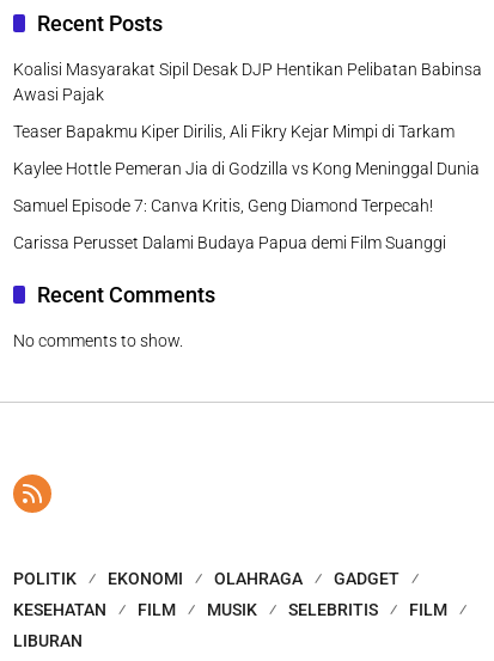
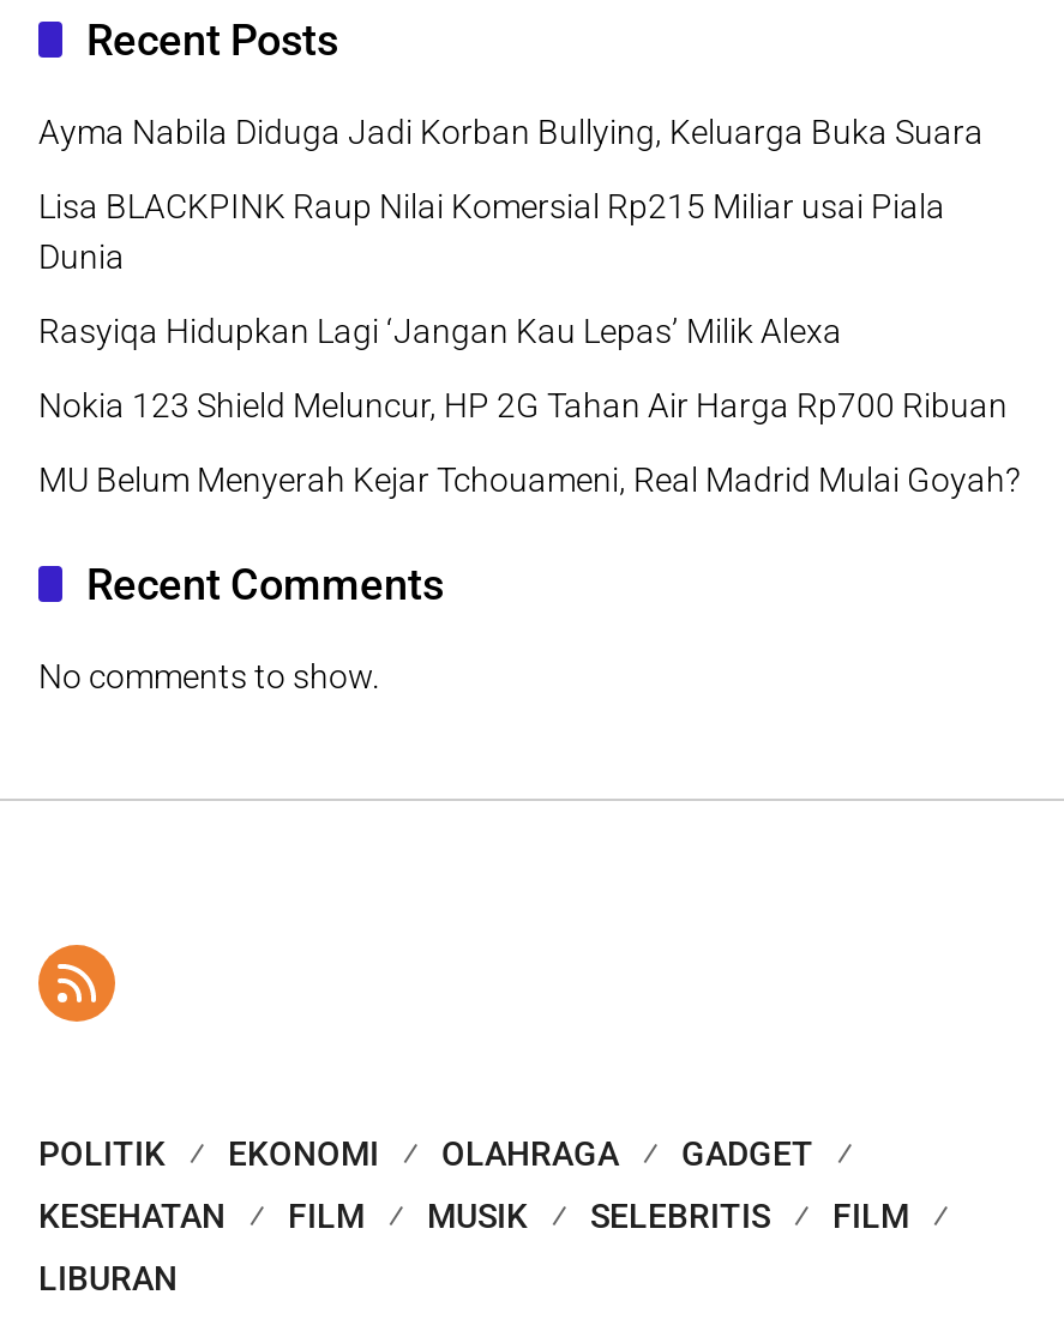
- Koalisi Masyarakat Sipil Desak DJP Hentikan Pelibatan Babinsa
- Awasi Pajak
+ Ayma Nabila Diduga Jadi Korban Bullying, Keluarga Buka Suara

- Teaser Bapakmu Kiper Dirilis, Ali Fikry Kejar Mimpi di Tarkam
+ Lisa BLACKPINK Raup Nilai Komersial Rp215 Miliar usai Piala
+ Dunia

- Kaylee Hottle Pemeran Jia di Godzilla vs Kong Meninggal Dunia
+ Rasyiqa Hidupkan Lagi ‘Jangan Kau Lepas’ Milik Alexa

- Samuel Episode 7: Canva Kritis, Geng Diamond Terpecah!
+ Nokia 123 Shield Meluncur, HP 2G Tahan Air Harga Rp700 Ribuan

- Carissa Perusset Dalami Budaya Papua demi Film Suanggi
+ MU Belum Menyerah Kejar Tchouameni, Real Madrid Mulai Goyah?
